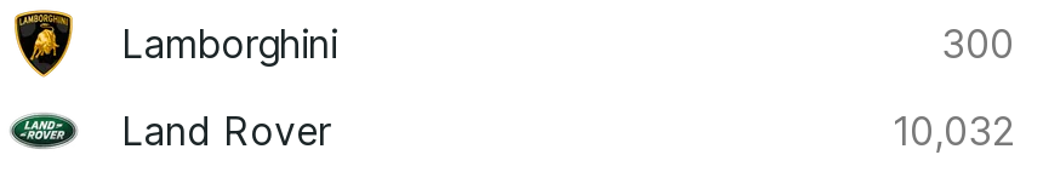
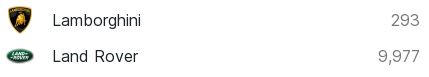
- 300
+ 293

- 10,032
+ 9,977
